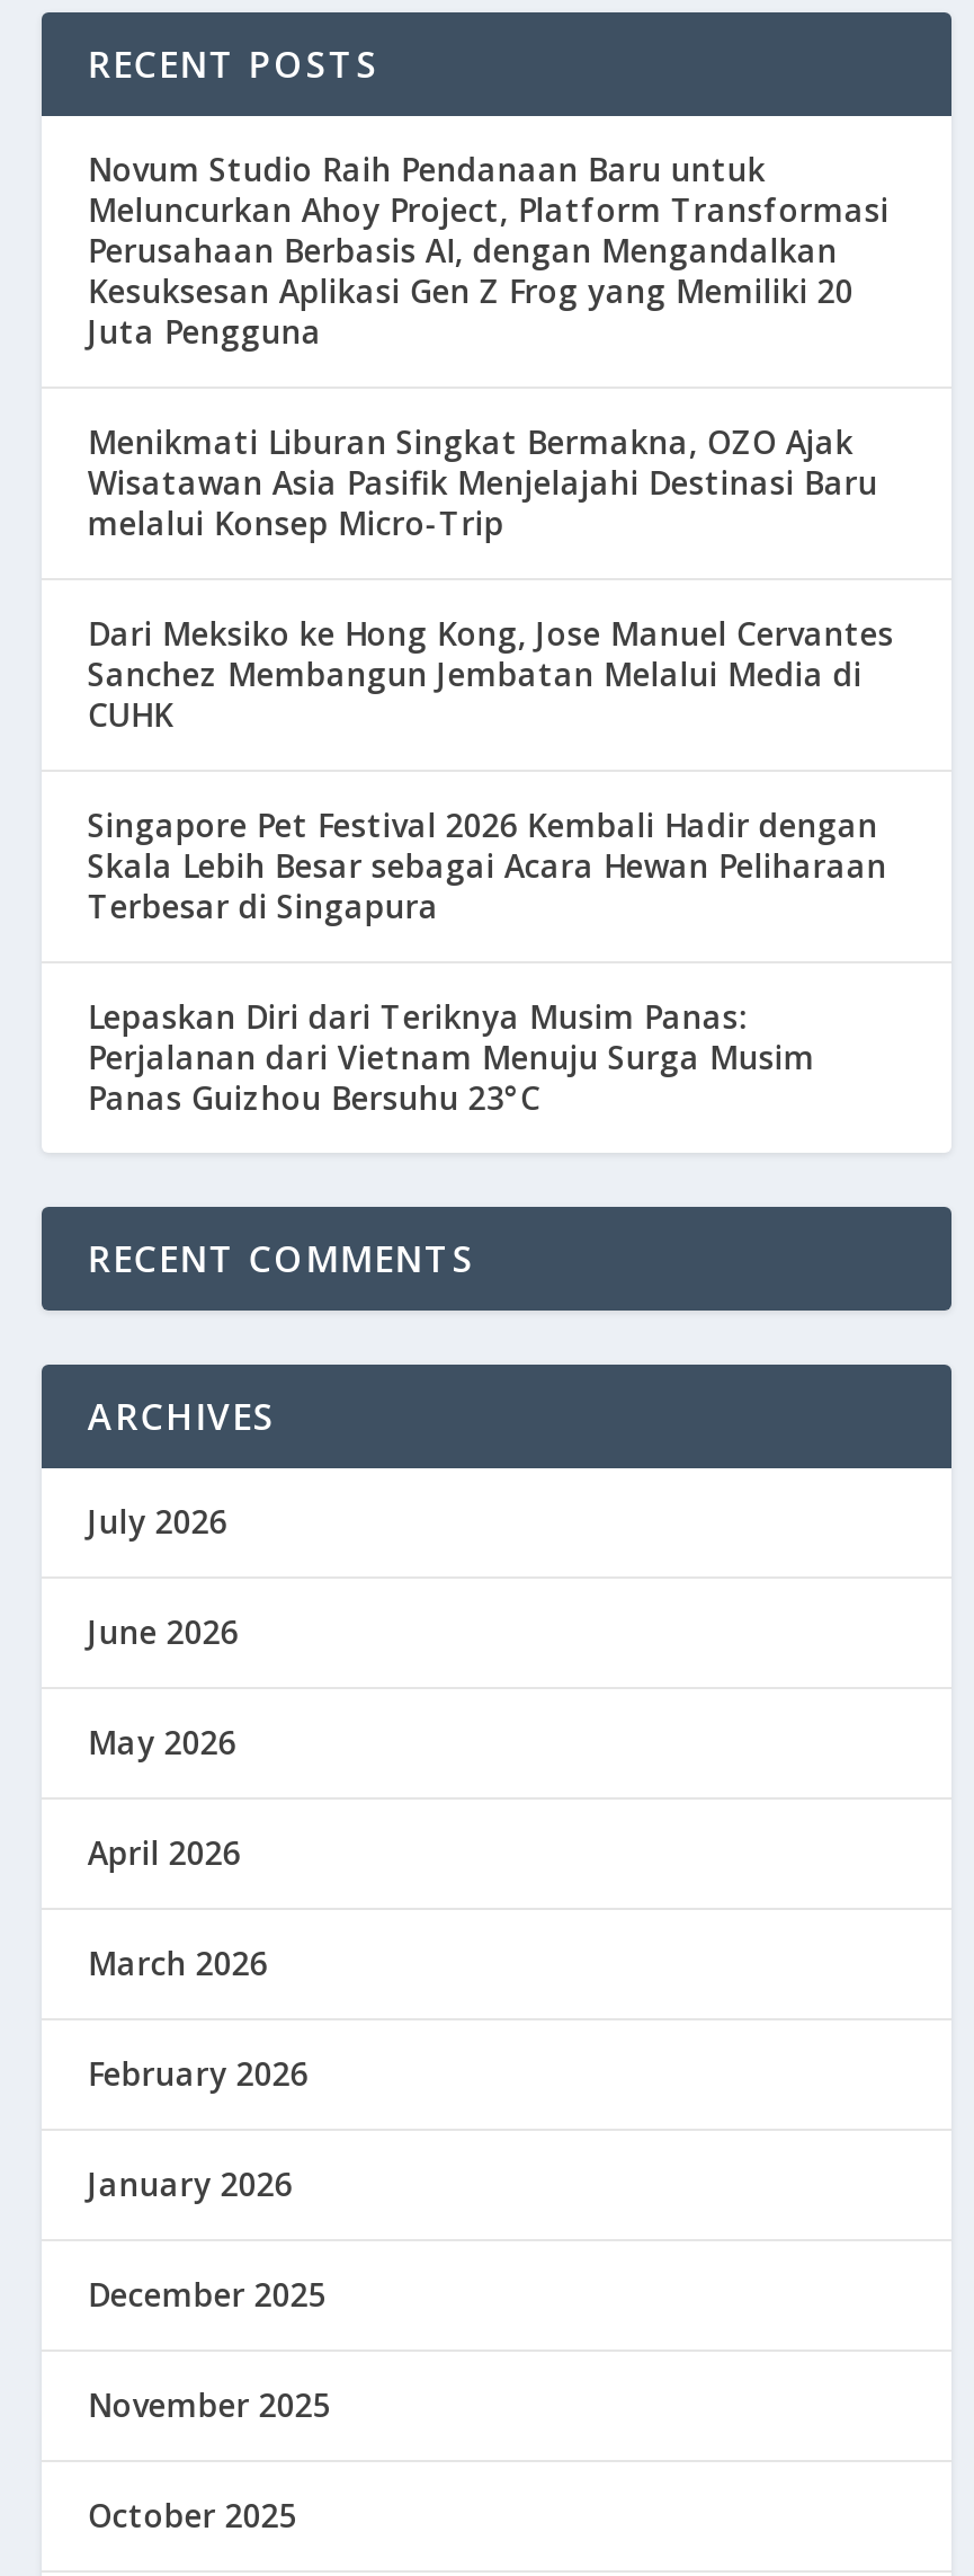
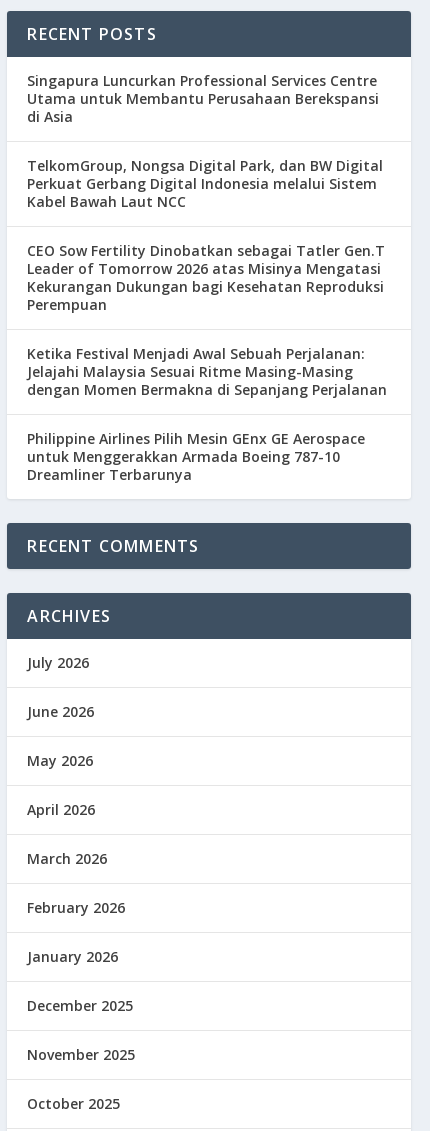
- Novum Studio Raih Pendanaan Baru untuk
- Meluncurkan Ahoy Project, Platform Transformasi
- Perusahaan Berbasis AI, dengan Mengandalkan
- Kesuksesan Aplikasi Gen Z Frog yang Memiliki 20
- Juta Pengguna
+ Singapura Luncurkan Professional Services Centre
+ Utama untuk Membantu Perusahaan Berekspansi
+ di Asia

- Menikmati Liburan Singkat Bermakna, OZO Ajak
- Wisatawan Asia Pasifik Menjelajahi Destinasi Baru
- melalui Konsep Micro-Trip
+ TelkomGroup, Nongsa Digital Park, dan BW Digital
+ Perkuat Gerbang Digital Indonesia melalui Sistem
+ Kabel Bawah Laut NCC

- Dari Meksiko ke Hong Kong, Jose Manuel Cervantes
- Sanchez Membangun Jembatan Melalui Media di
- CUHK
+ CEO Sow Fertility Dinobatkan sebagai Tatler Gen.T
+ Leader of Tomorrow 2026 atas Misinya Mengatasi
+ Kekurangan Dukungan bagi Kesehatan Reproduksi
+ Perempuan

- Singapore Pet Festival 2026 Kembali Hadir dengan
- Skala Lebih Besar sebagai Acara Hewan Peliharaan
- Terbesar di Singapura
+ Ketika Festival Menjadi Awal Sebuah Perjalanan:
+ Jelajahi Malaysia Sesuai Ritme Masing-Masing
+ dengan Momen Bermakna di Sepanjang Perjalanan

- Lepaskan Diri dari Teriknya Musim Panas:
- Perjalanan dari Vietnam Menuju Surga Musim
- Panas Guizhou Bersuhu 23°C
+ Philippine Airlines Pilih Mesin GEnx GE Aerospace
+ untuk Menggerakkan Armada Boeing 787-10
+ Dreamliner Terbarunya
